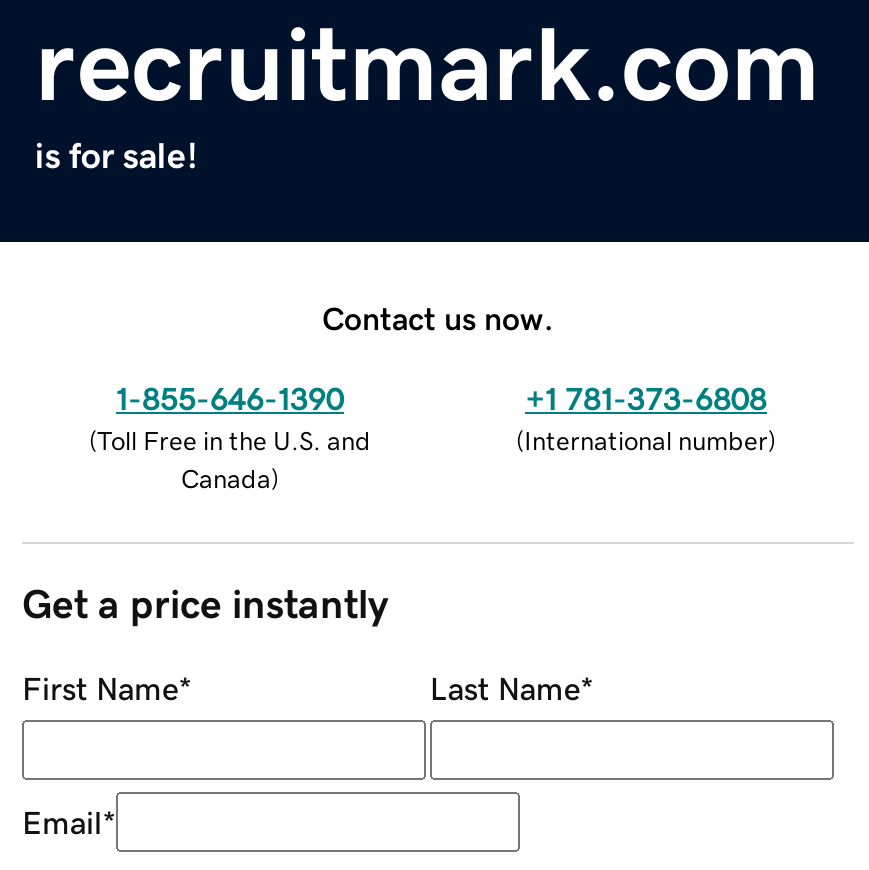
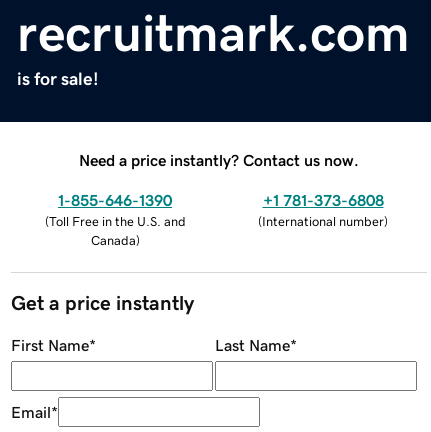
- Contact us now.
+ Need a price instantly? Contact us now.
